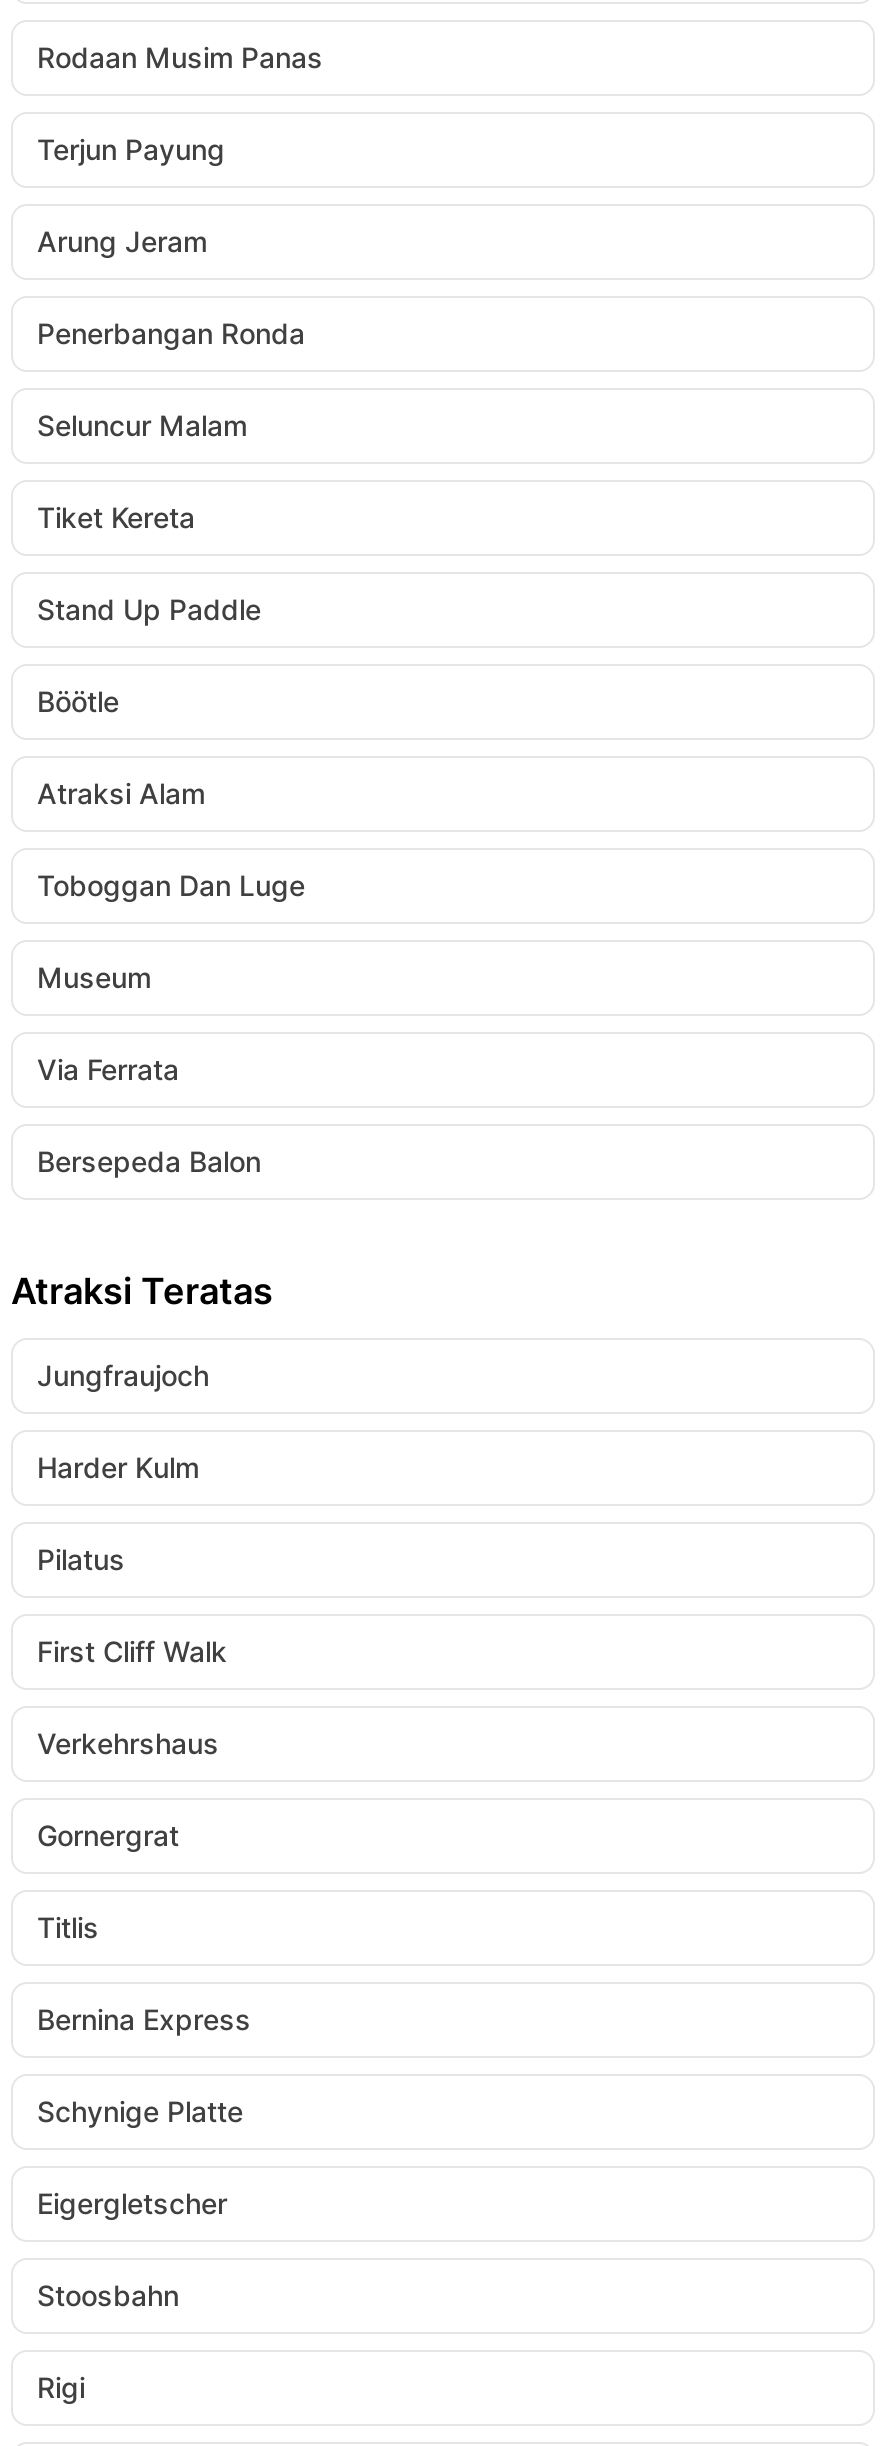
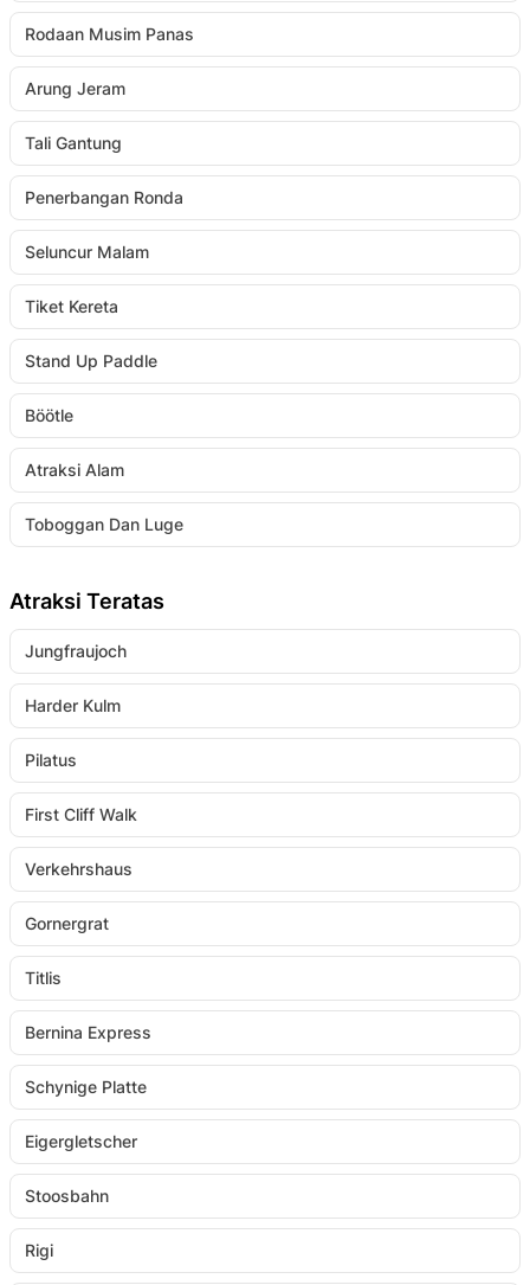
- Terjun Payung

+ Tali Gantung

- Museum
- Via Ferrata
- Bersepeda Balon
